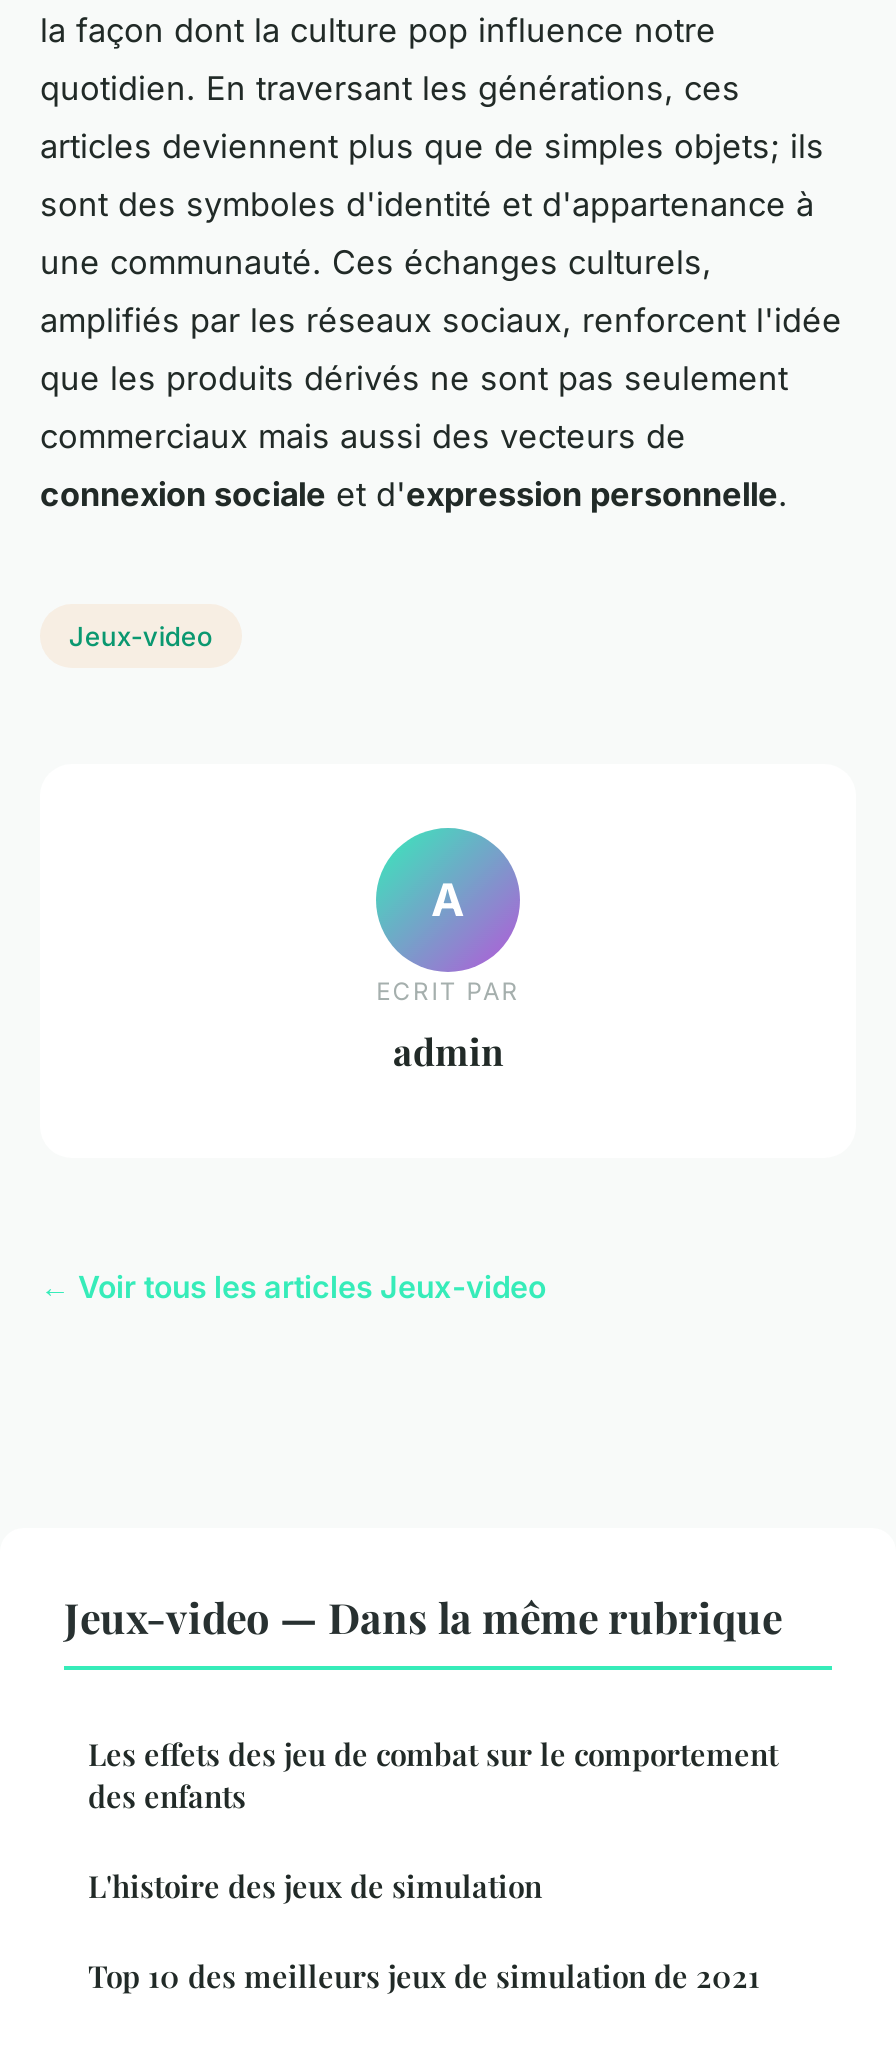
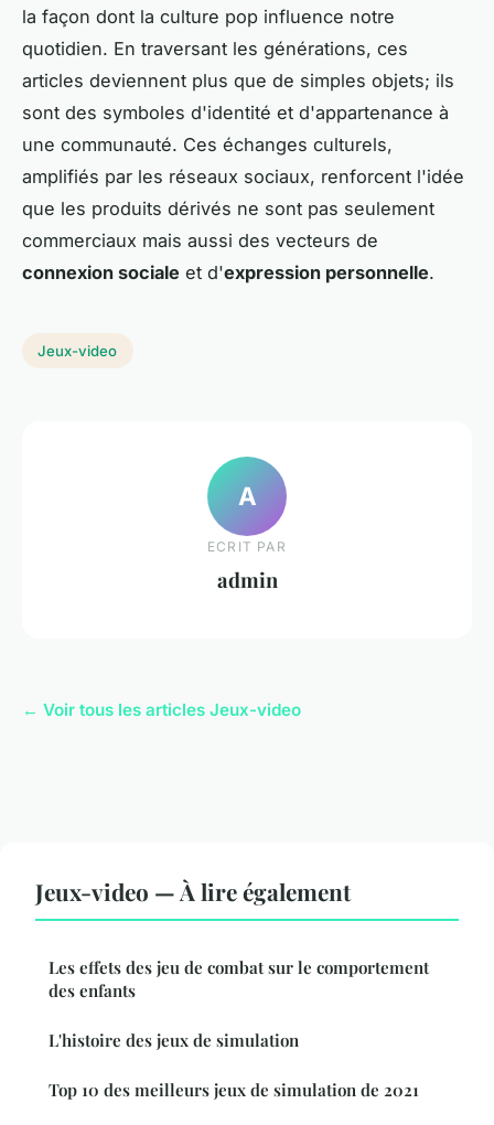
- Jeux-video — Dans la même rubrique
+ Jeux-video — À lire également
